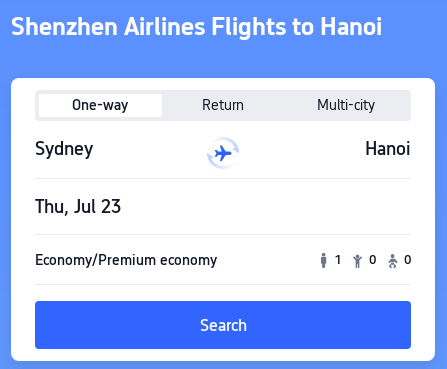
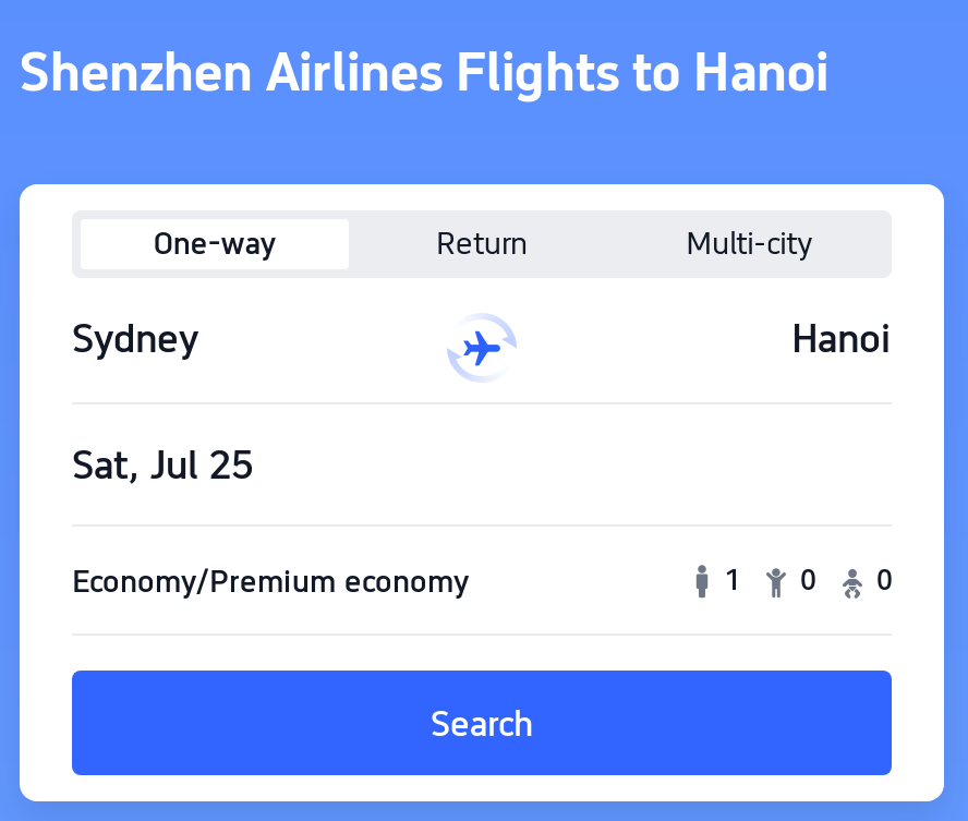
- Thu, Jul 23
+ Sat, Jul 25
